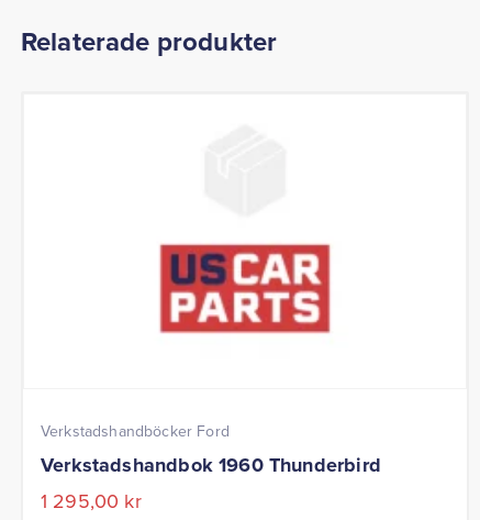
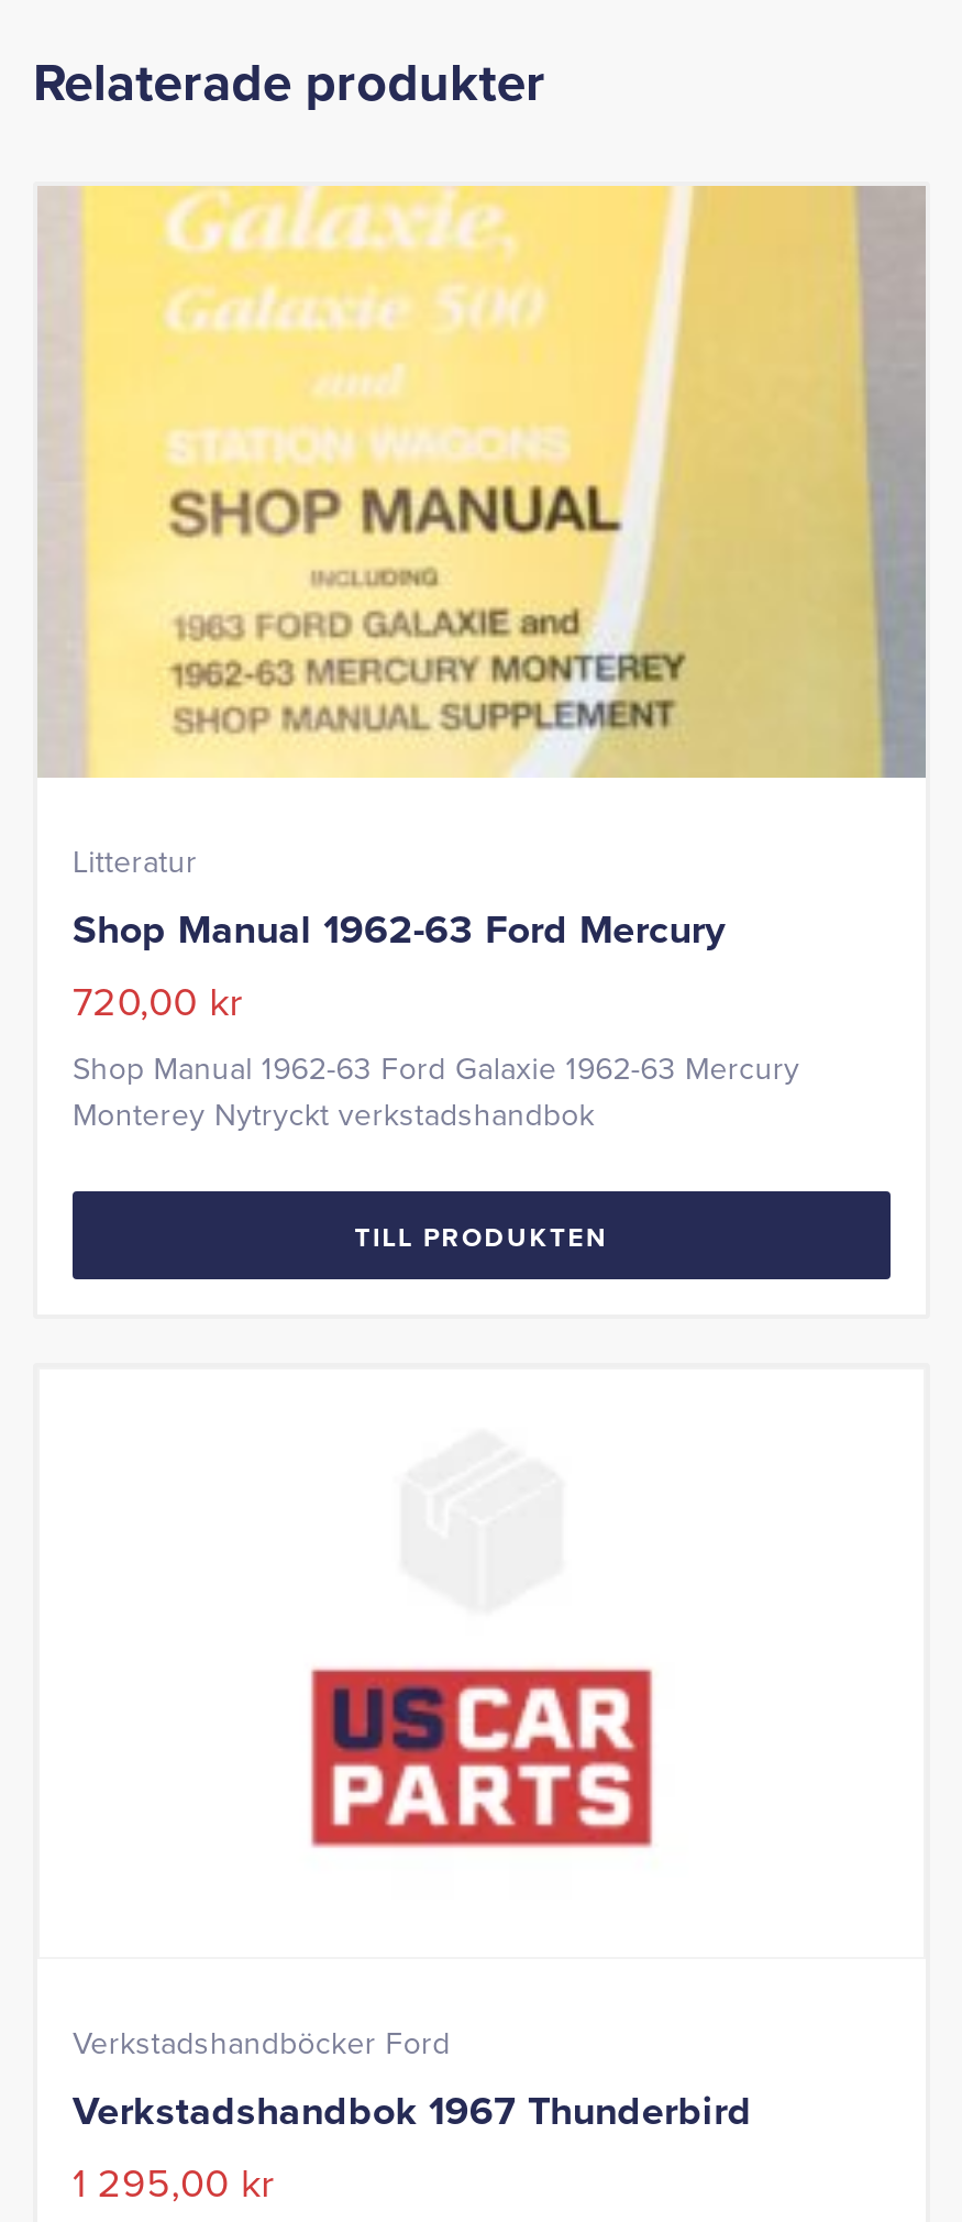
+ [image]
+ Litteratur
+ Shop Manual 1962-63 Ford Mercury
+ 720,00 kr
+ Shop Manual 1962-63 Ford Galaxie 1962-63 Mercury
+ Monterey Nytryckt verkstadshandbok
+ TILL PRODUKTEN

- Verkstadshandbok 1960 Thunderbird
+ Verkstadshandbok 1967 Thunderbird
